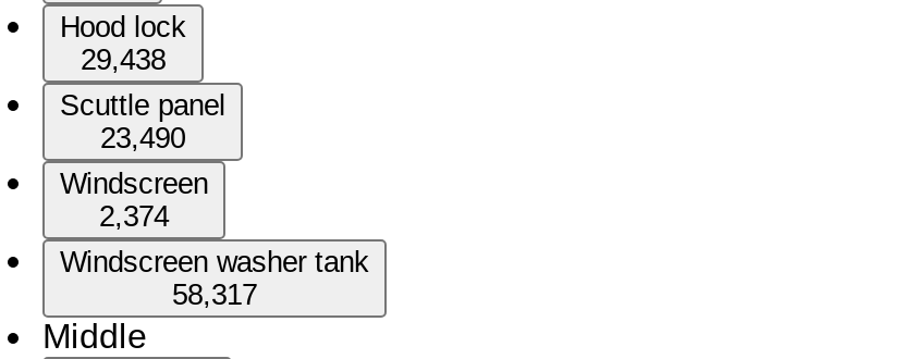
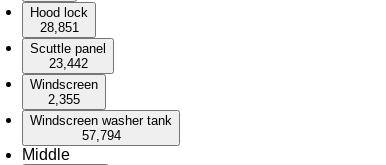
- 29,438
+ 28,851

- 23,490
+ 23,442

- 2,374
+ 2,355

- 58,317
+ 57,794
